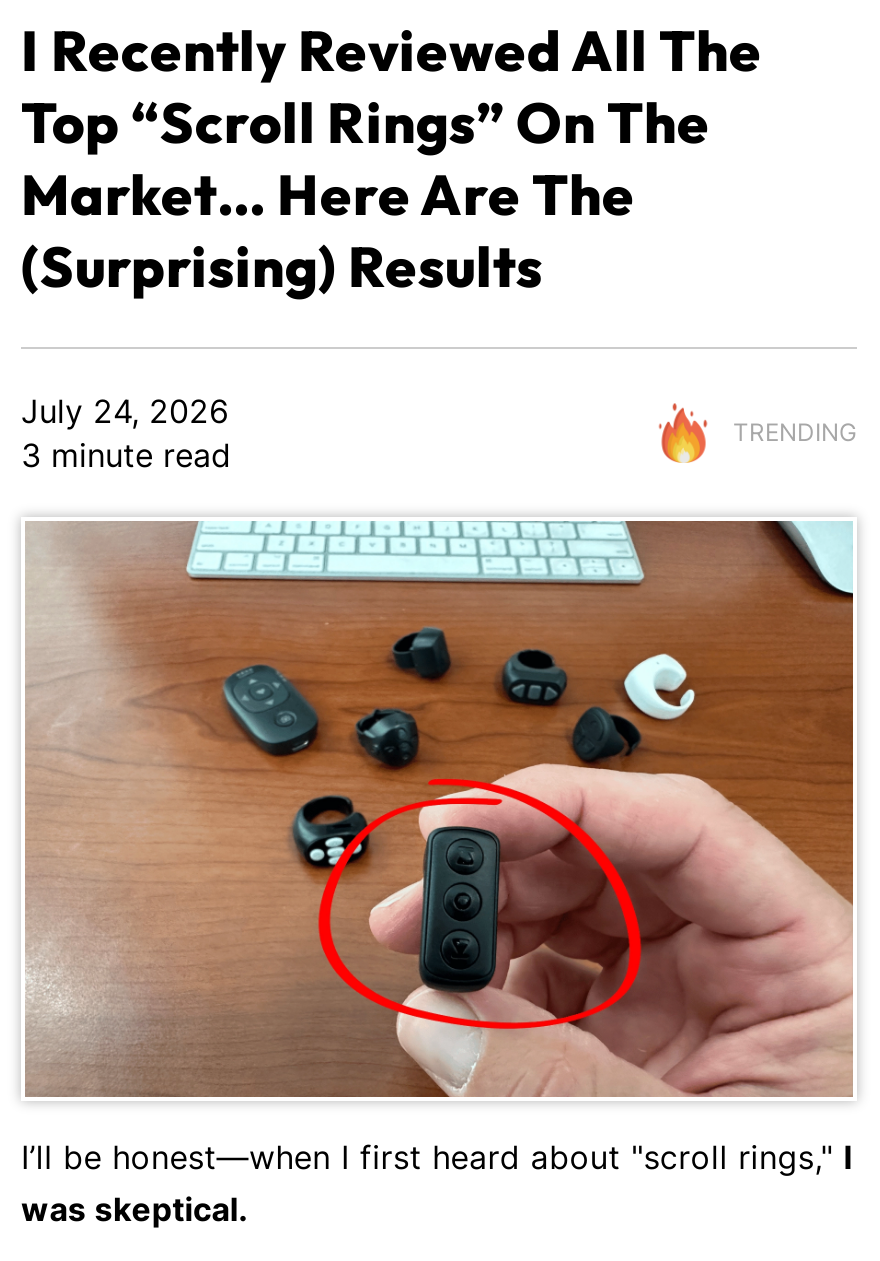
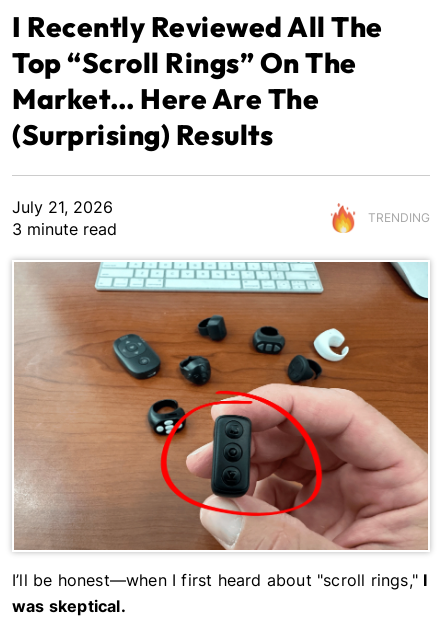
- July 24, 2026
+ July 21, 2026
